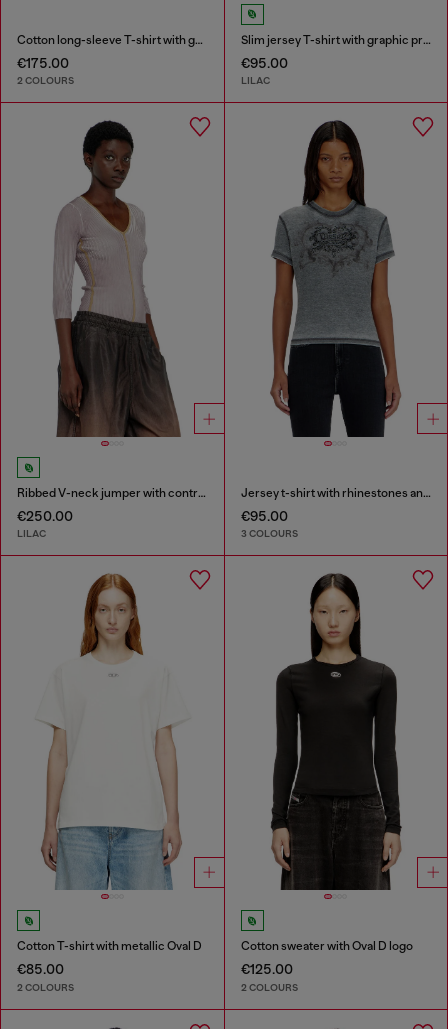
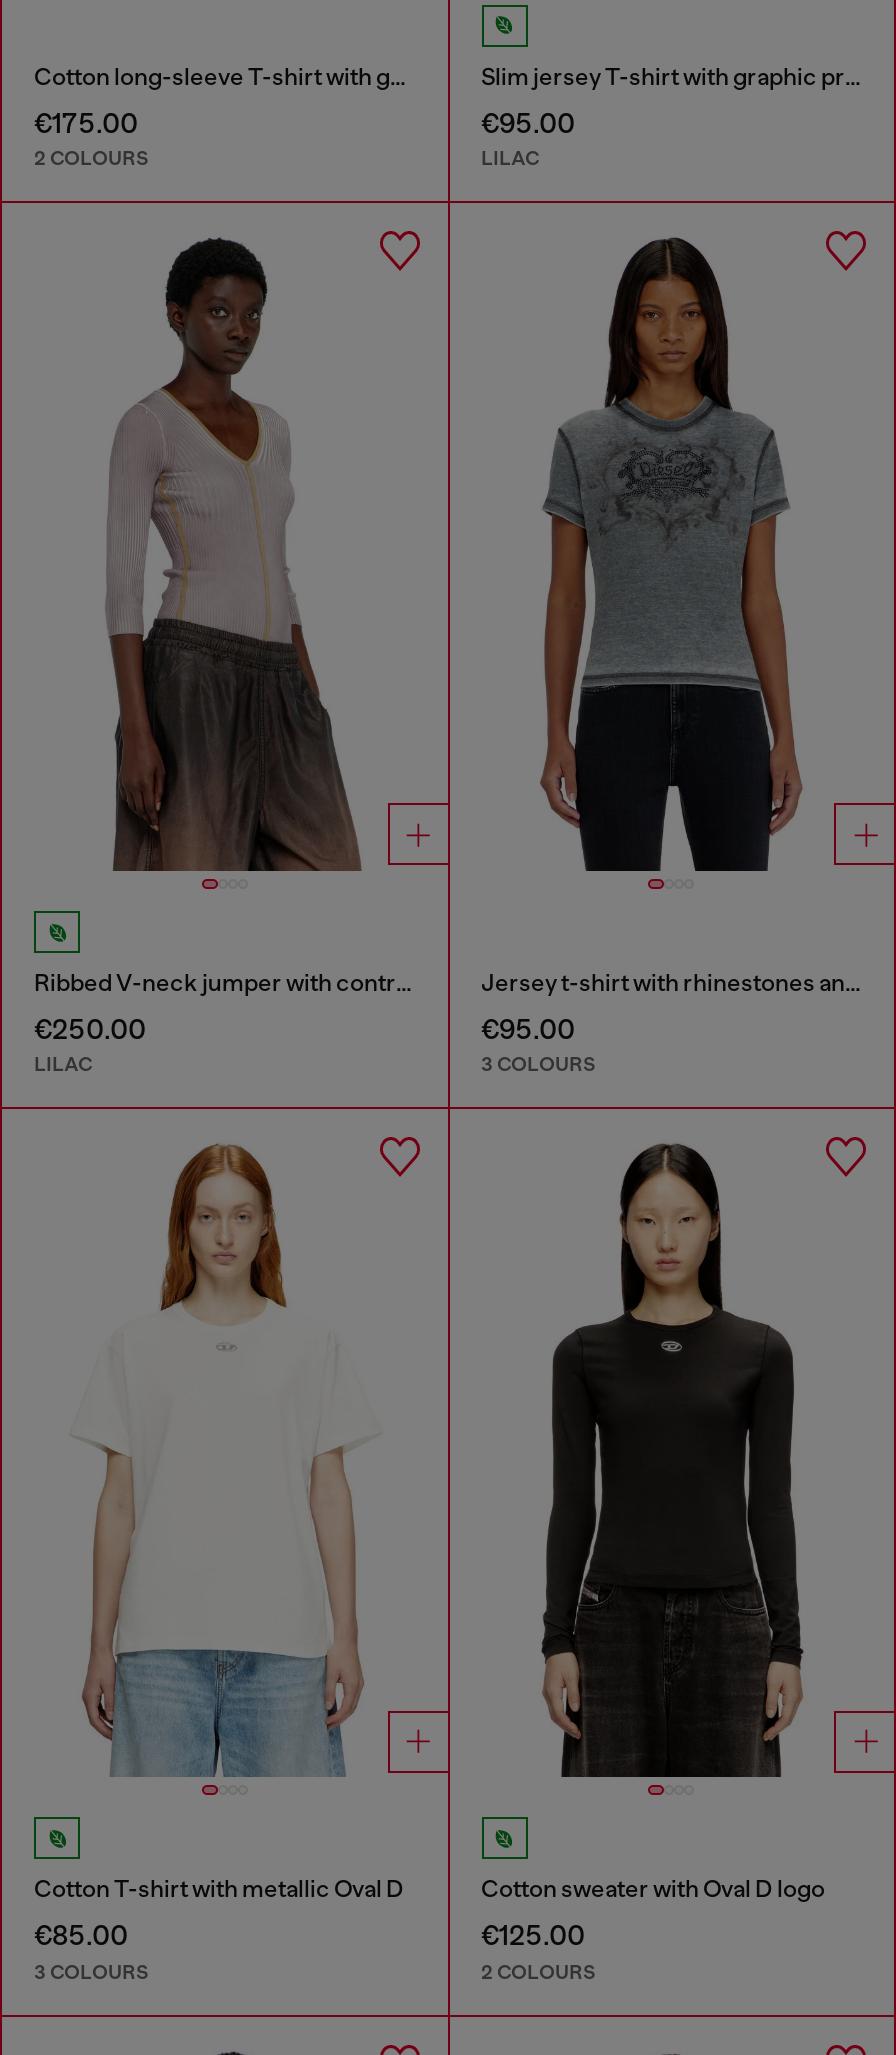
- 2 COLOURS
+ 3 COLOURS
